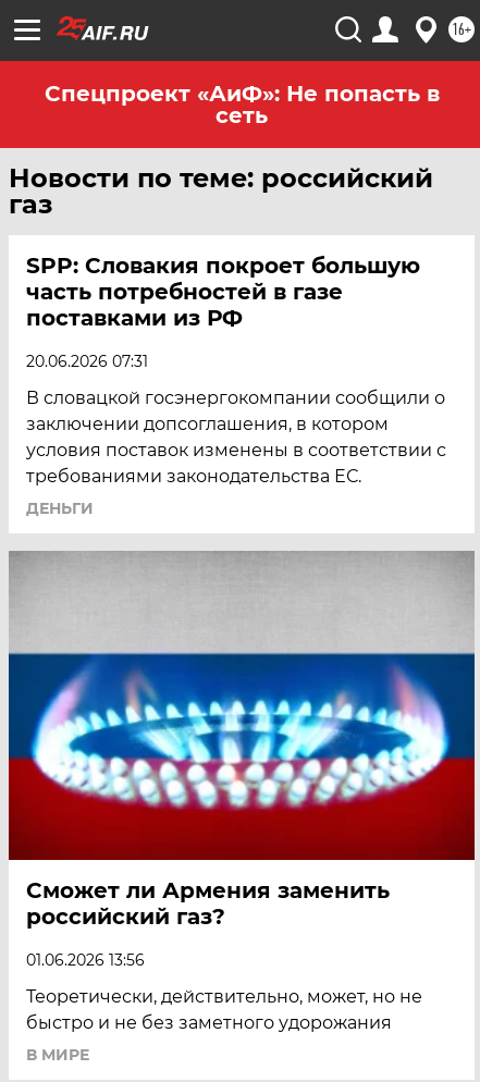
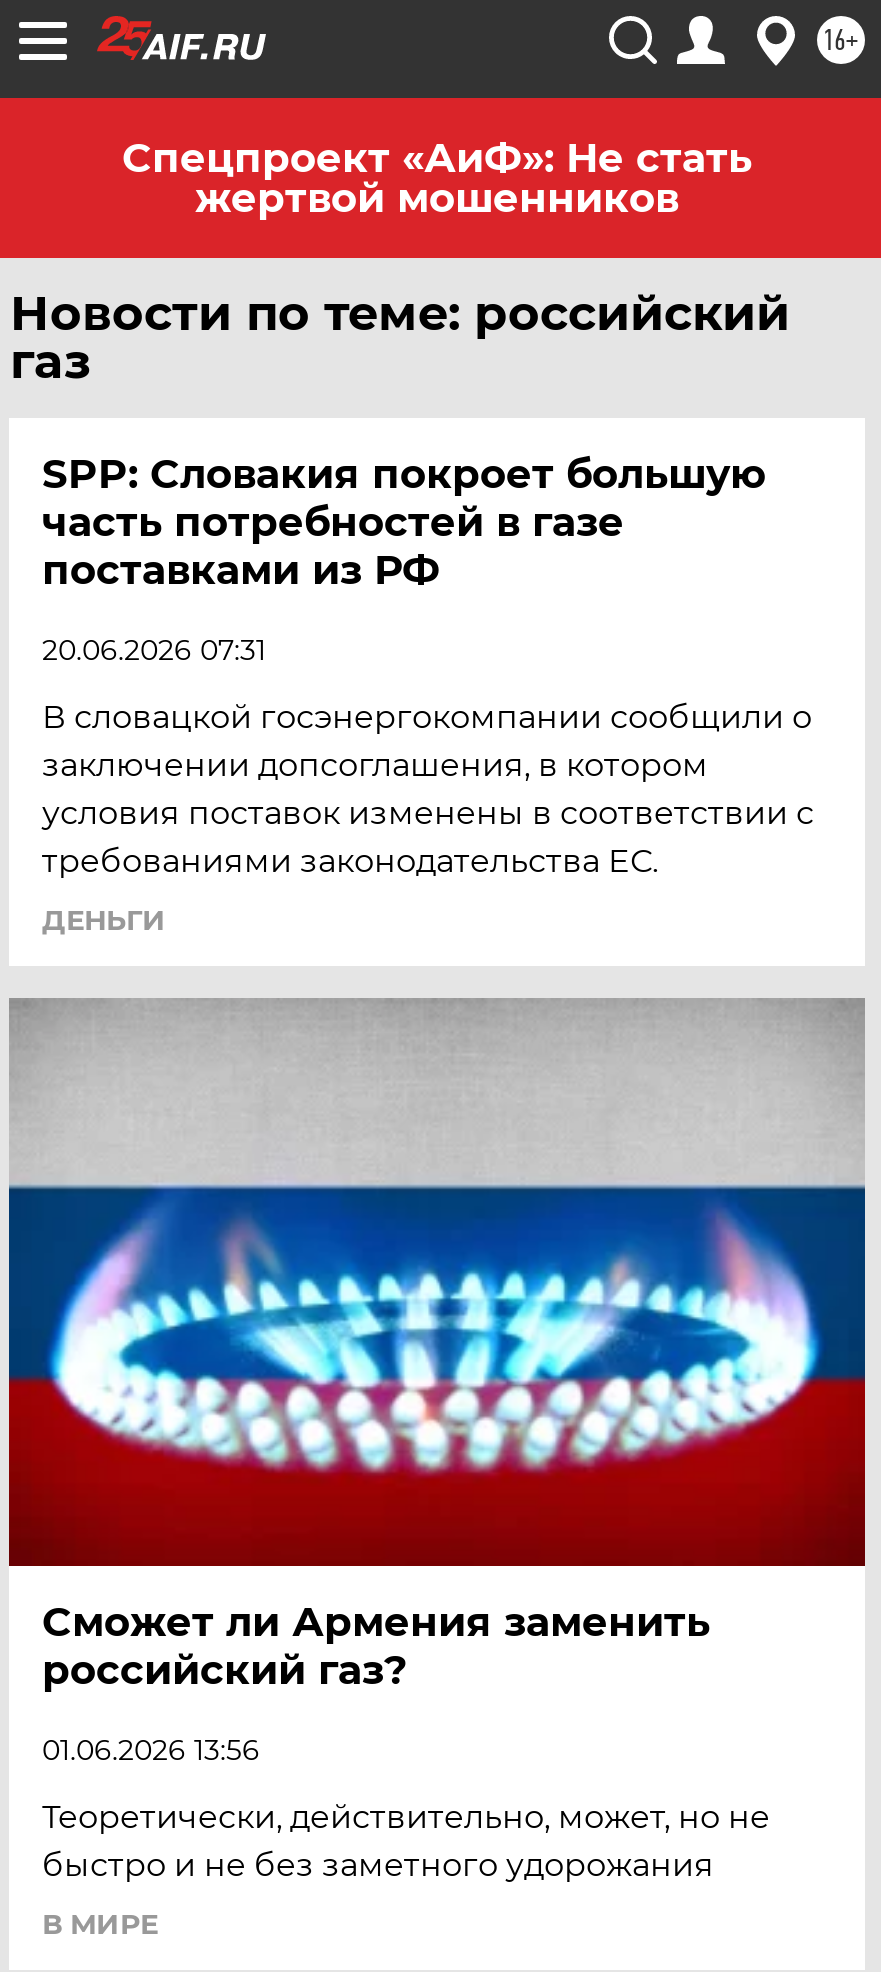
- Спецпроект «АиФ»: Не попасть в
- сеть
+ Спецпроект «АиФ»: Не стать
+ жертвой мошенников
